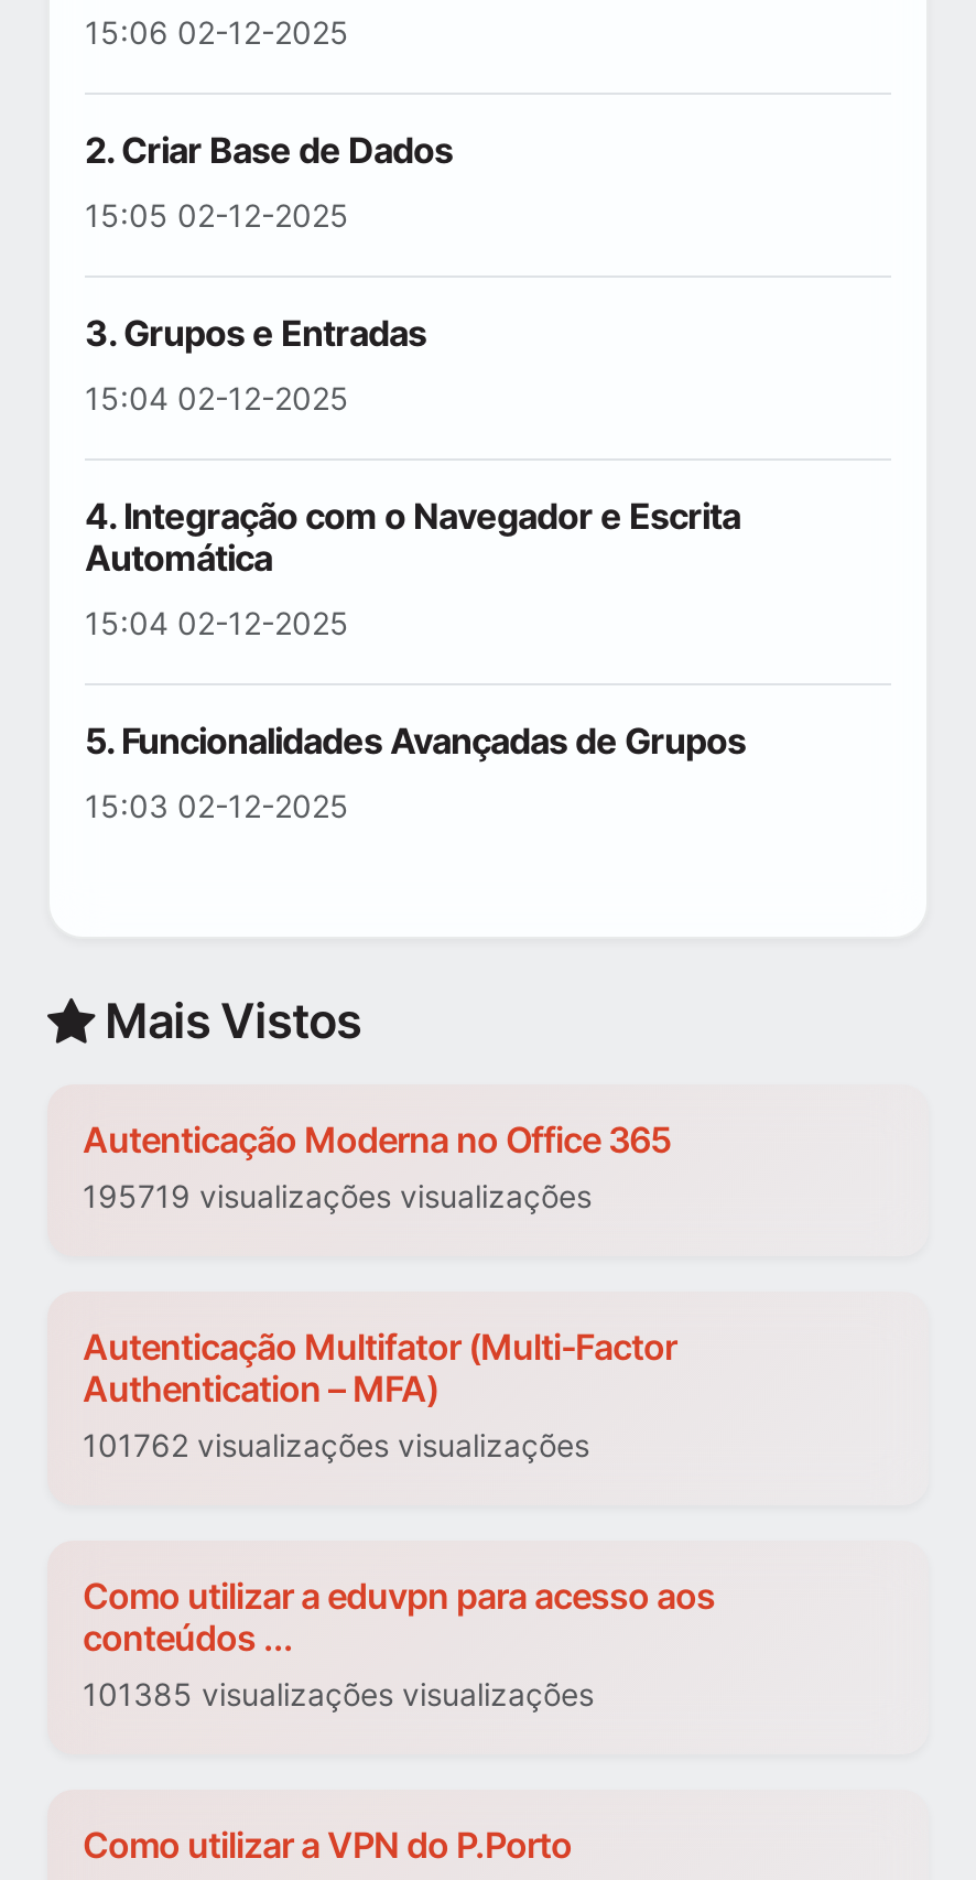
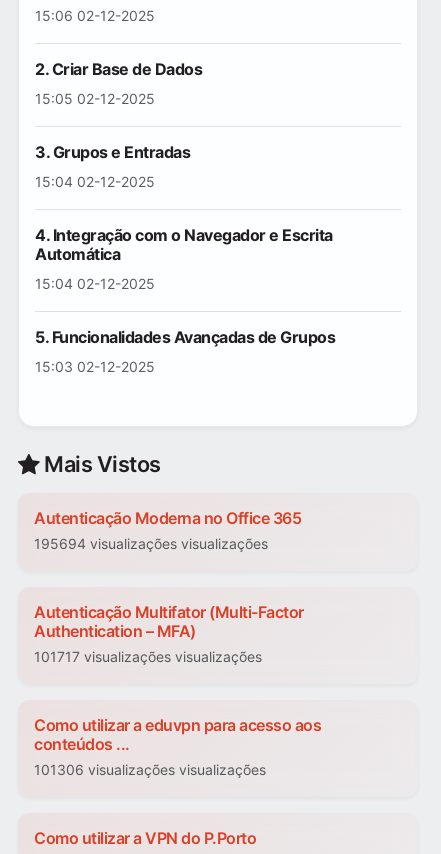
- 195719 visualizações visualizações
+ 195694 visualizações visualizações

- 101762 visualizações visualizações
+ 101717 visualizações visualizações

- 101385 visualizações visualizações
+ 101306 visualizações visualizações
